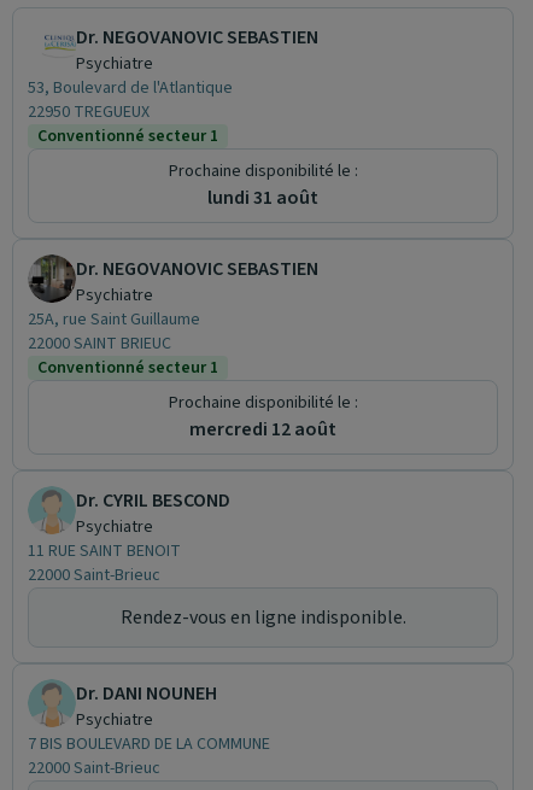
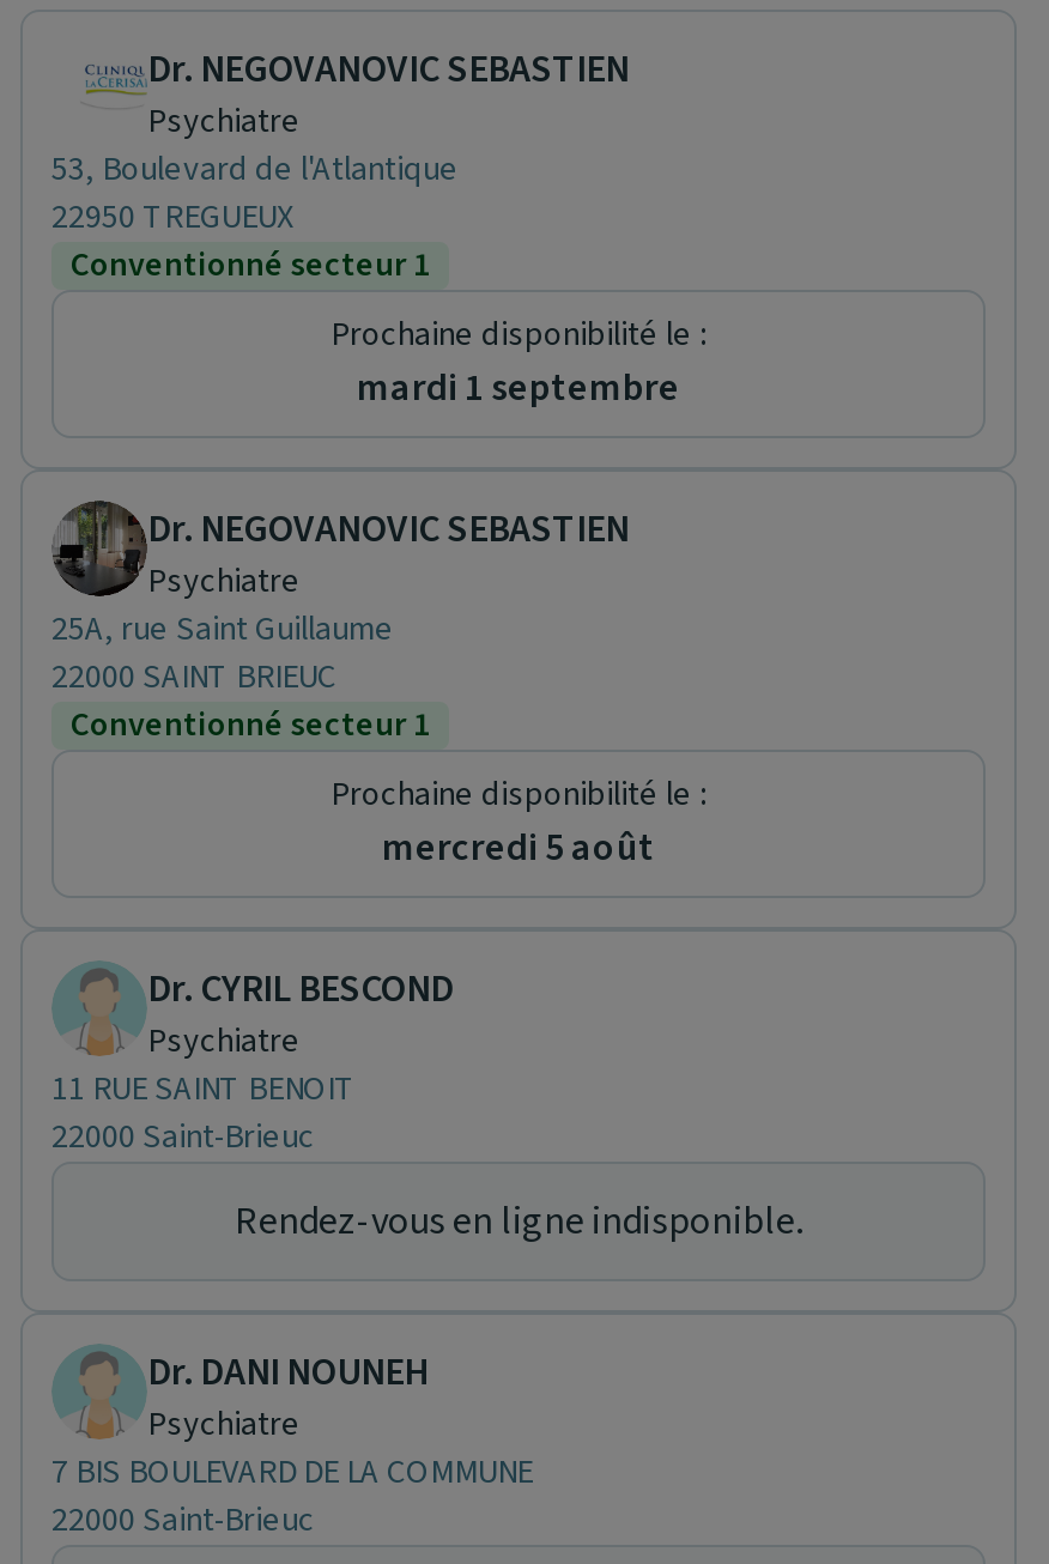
- lundi 31 août
+ mardi 1 septembre

- mercredi 12 août
+ mercredi 5 août
